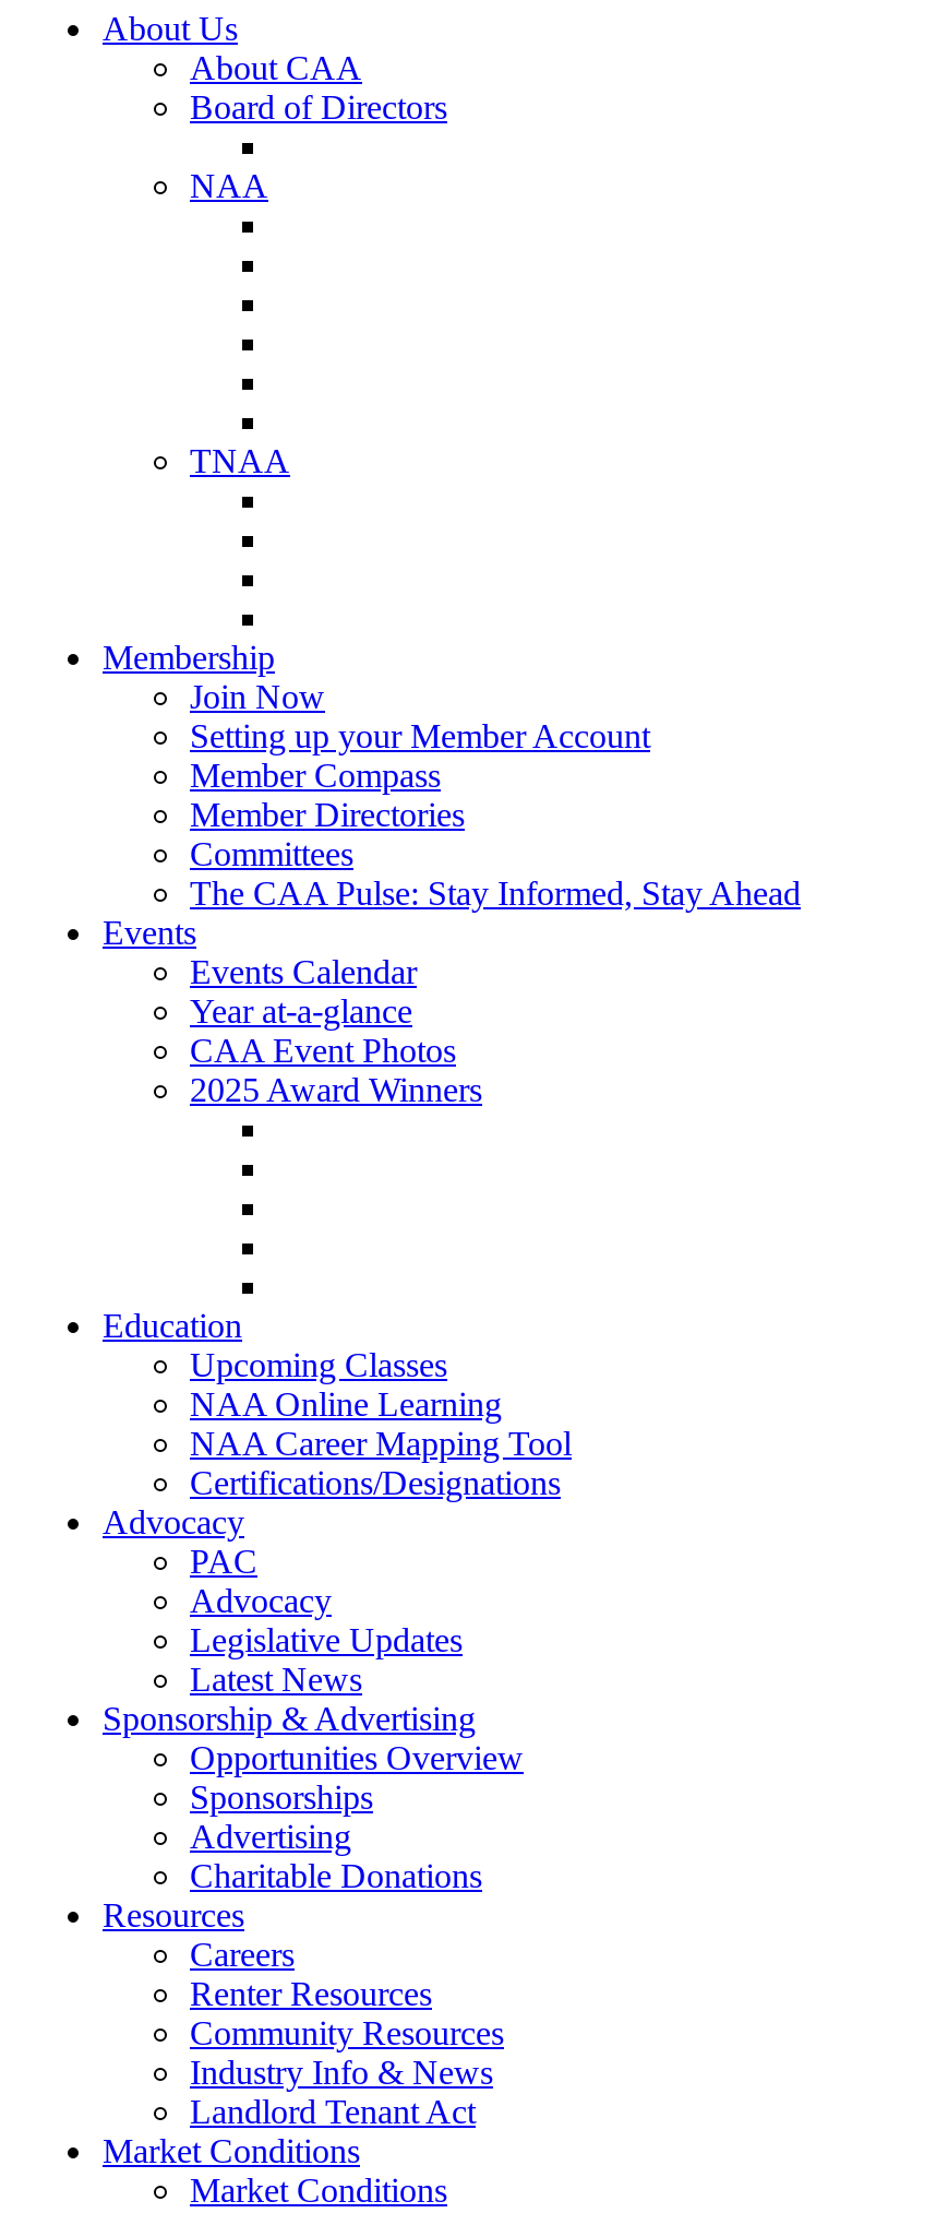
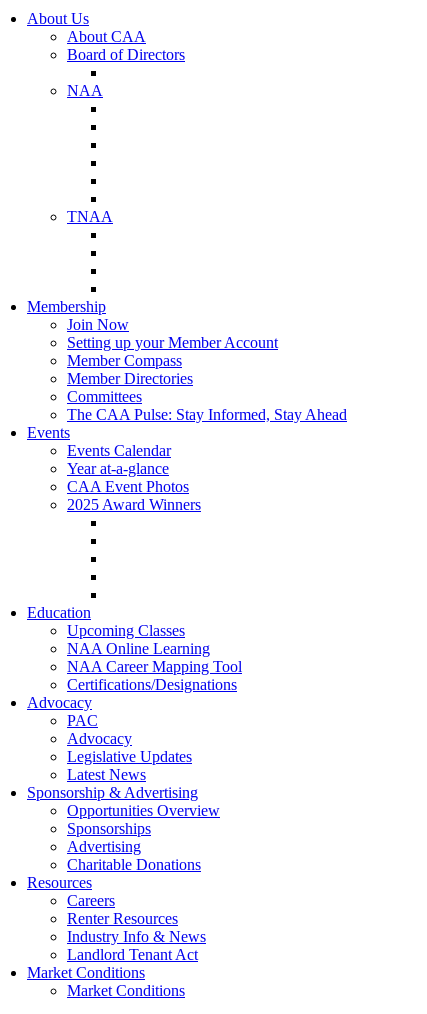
- Community Resources
